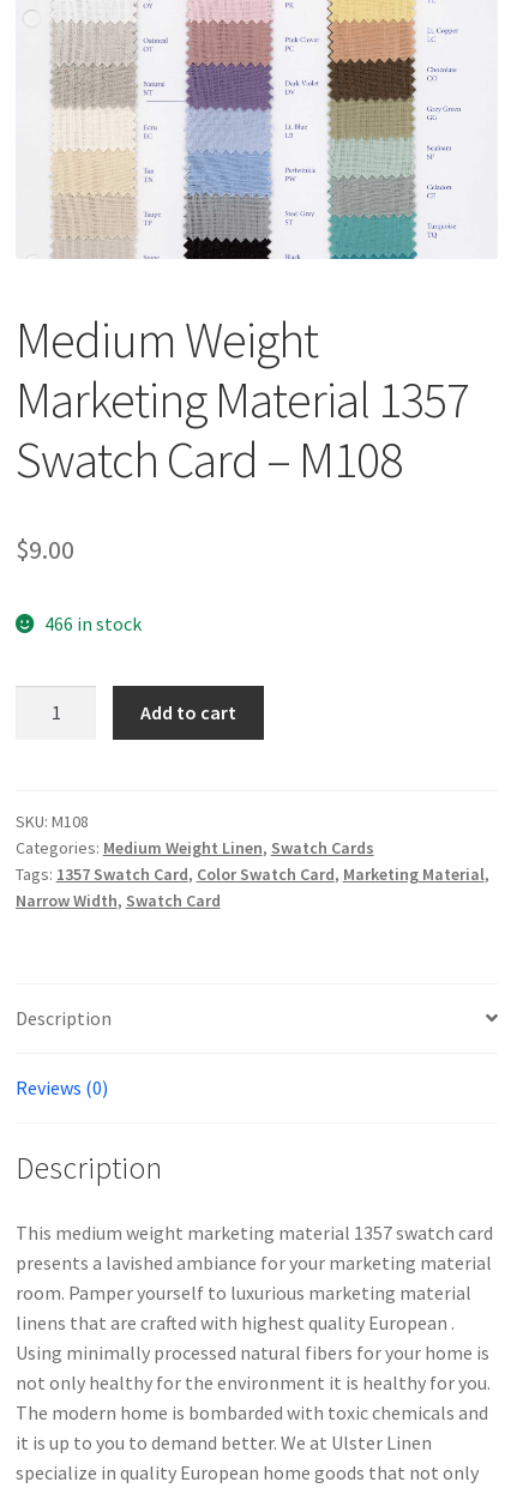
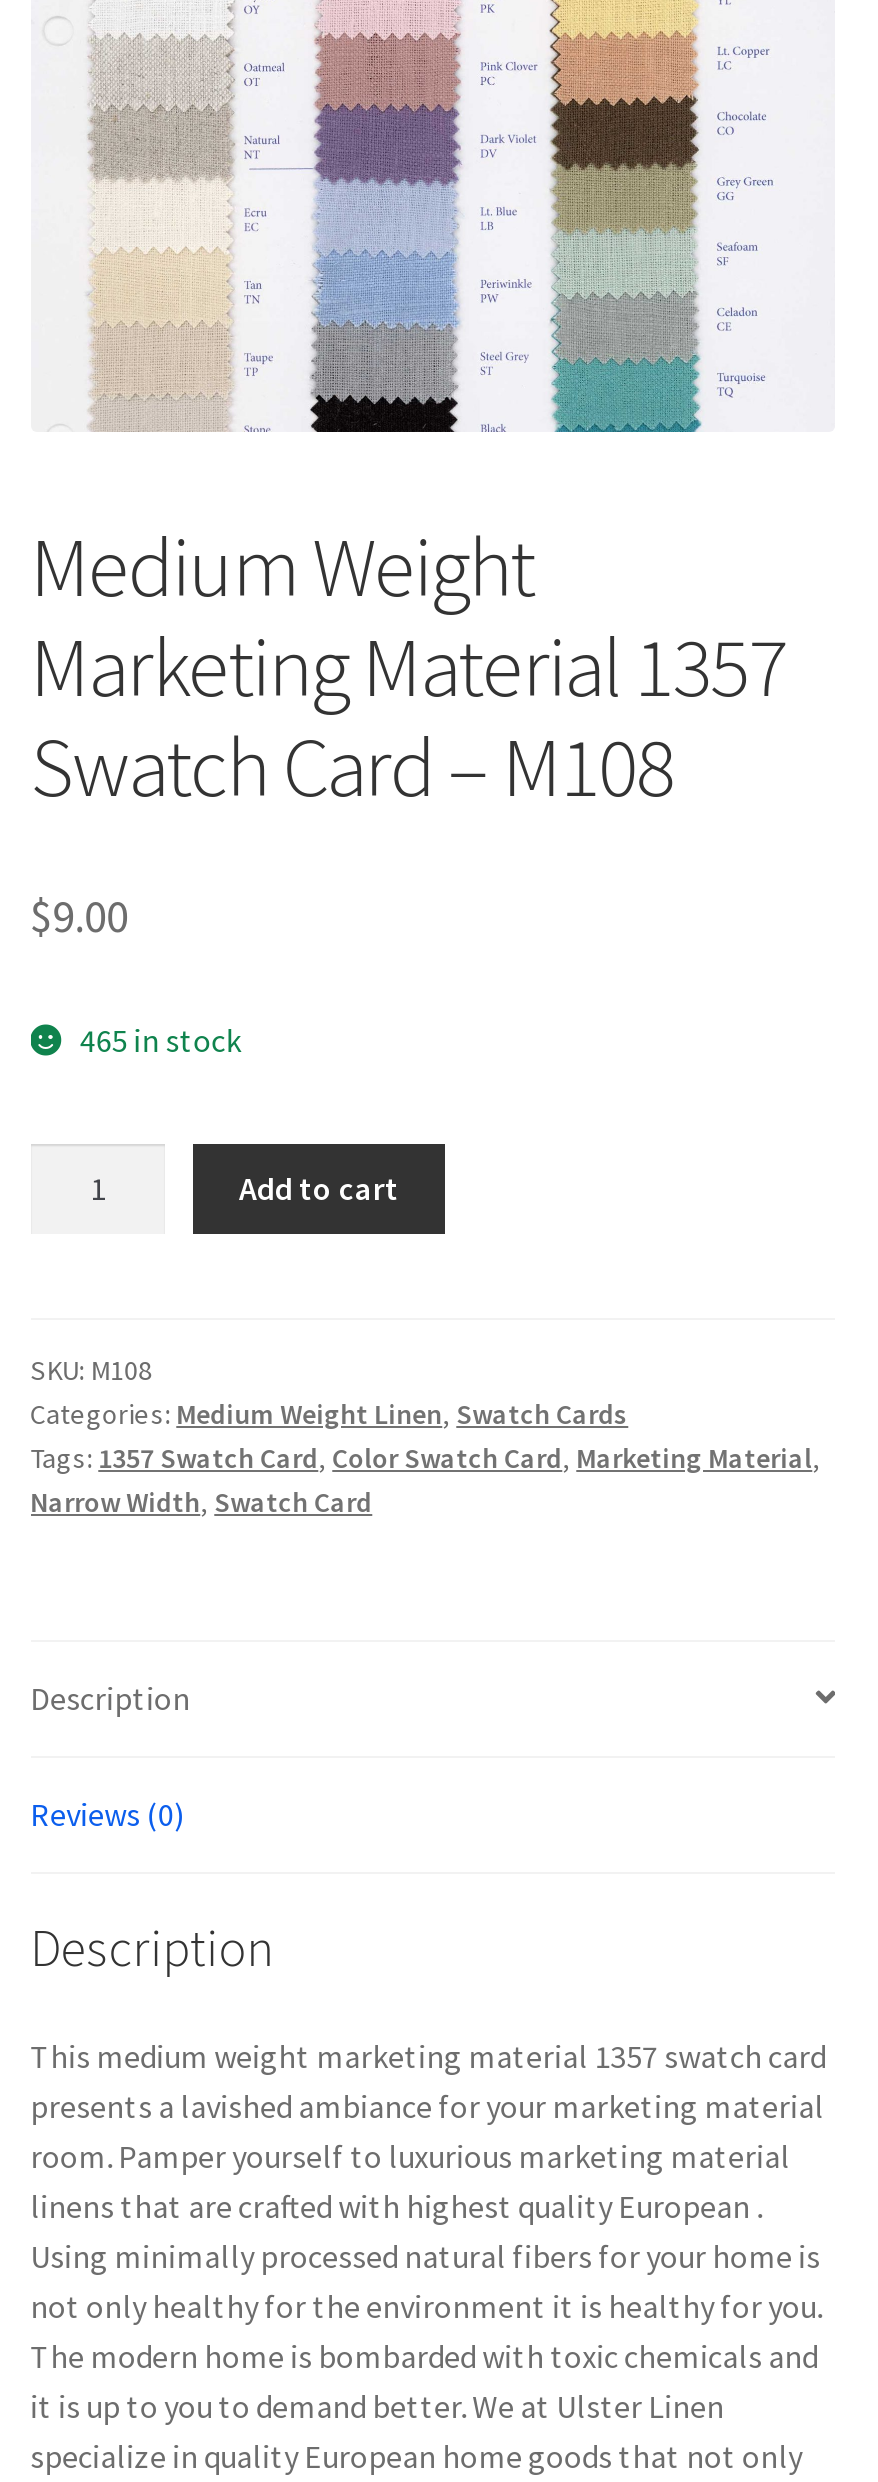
- 466 in stock
+ 465 in stock
